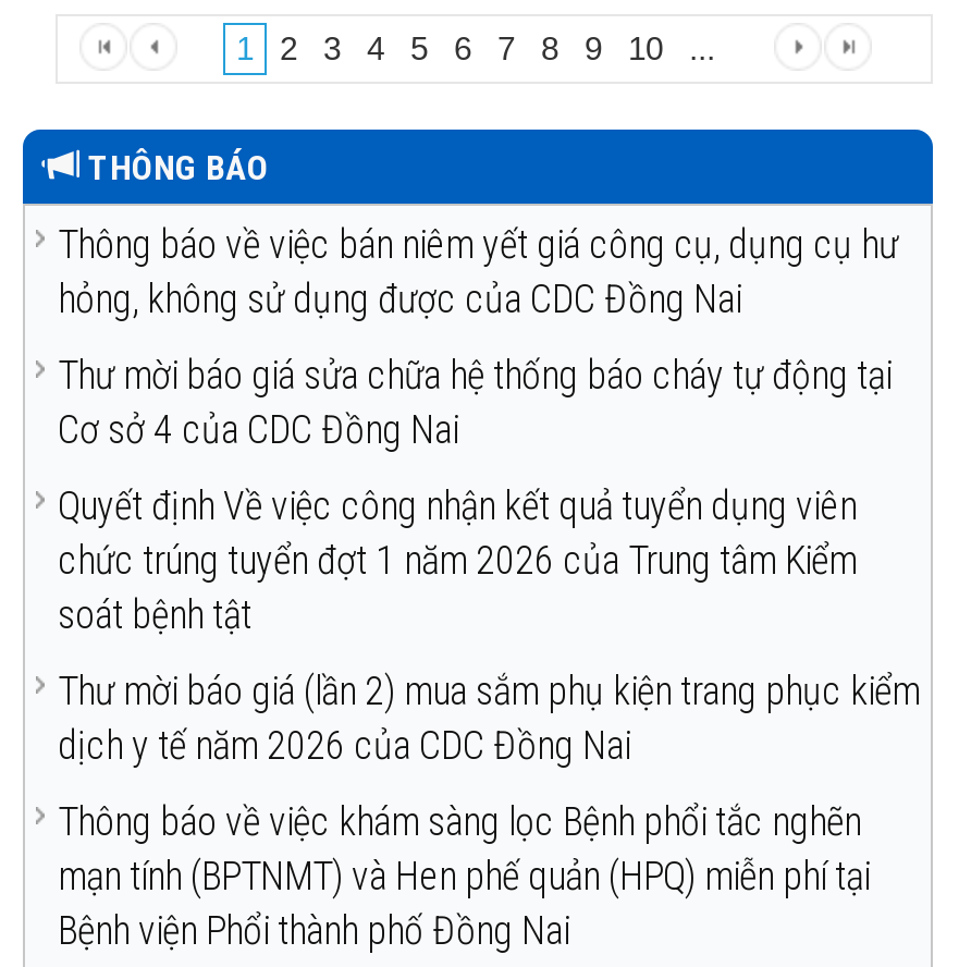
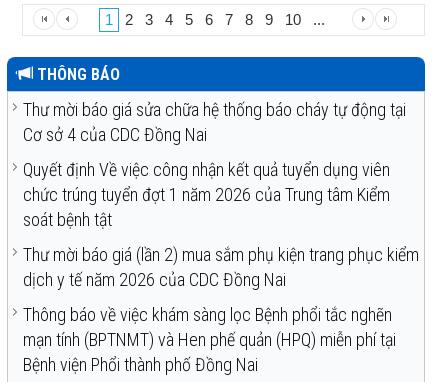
- Thông báo về việc bán niêm yết giá công cụ, dụng cụ hư
- hỏng, không sử dụng được của CDC Đồng Nai
